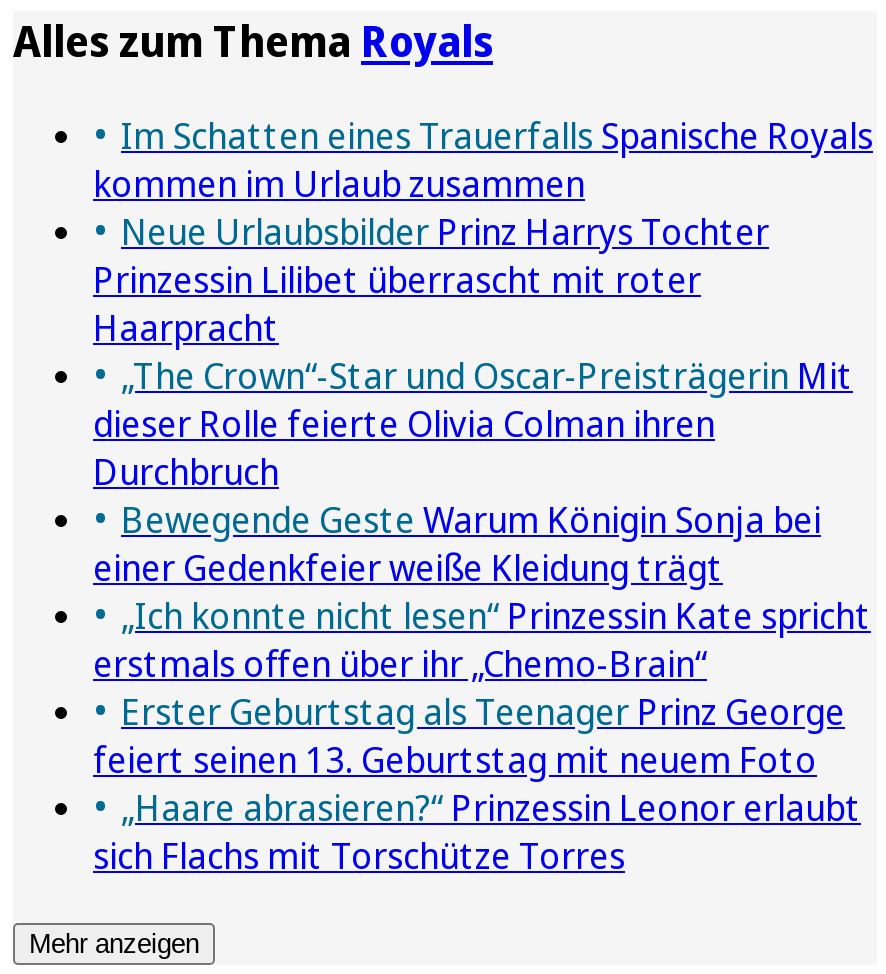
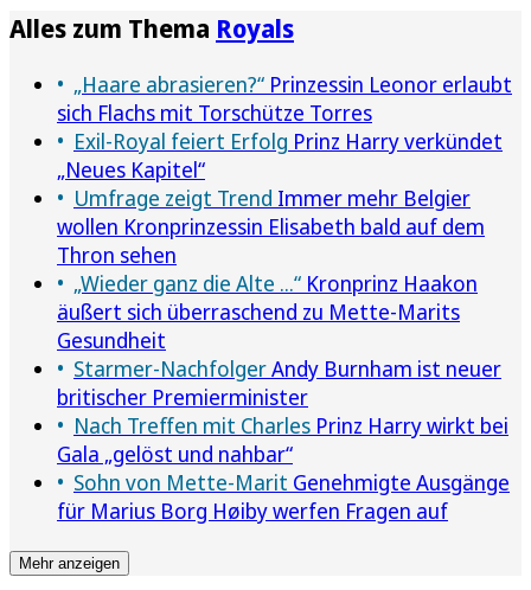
- Im Schatten eines Trauerfalls Spanische Royals
- kommen im Urlaub zusammen
- Neue Urlaubsbilder Prinz Harrys Tochter
- Prinzessin Lilibet überrascht mit roter
- Haarpracht
- „The Crown“-Star und Oscar-Preisträgerin Mit
- dieser Rolle feierte Olivia Colman ihren
- Durchbruch
- Bewegende Geste Warum Königin Sonja bei
- einer Gedenkfeier weiße Kleidung trägt
- „Ich konnte nicht lesen“Prinzessin Kate spricht
- erstmals offen über ihr „Chemo-Brain“
- Erster Geburtstag als Teenager Prinz George
- feiert seinen 13. Geburtstag mit neuem Foto

moved up: „Haare abrasieren?“Prinzessin Leonor erlaubt | sich Flachs mit Torschütze Torres

+ Exil-Royal feiert Erfolg Prinz Harry verkündet
+ „Neues Kapitel“
+ Umfrage zeigt Trend Immer mehr Belgier
+ wollen Kronprinzessin Elisabeth bald auf dem
+ Thron sehen
+ „Wieder ganz die Alte ...“Kronprinz Haakon
+ äußert sich überraschend zu Mette-Marits
+ Gesundheit
+ Starmer-Nachfolger Andy Burnham ist neuer
+ britischer Premierminister
+ Nach Treffen mit Charles Prinz Harry wirkt bei
+ Gala „gelöst und nahbar“
+ Sohn von Mette-Marit Genehmigte Ausgänge
+ für Marius Borg Høiby werfen Fragen auf
